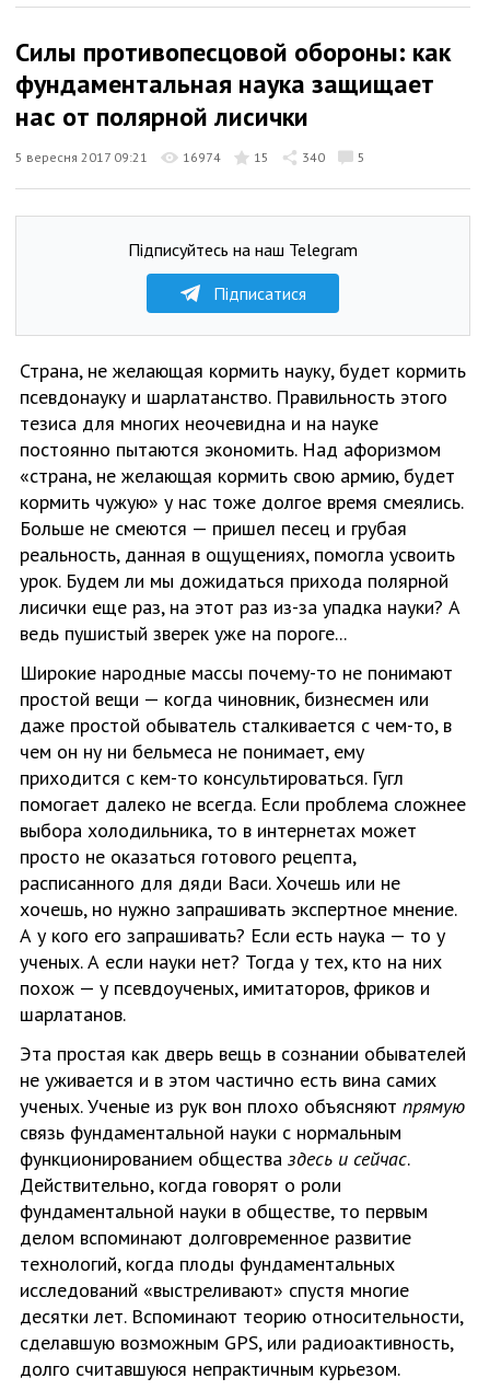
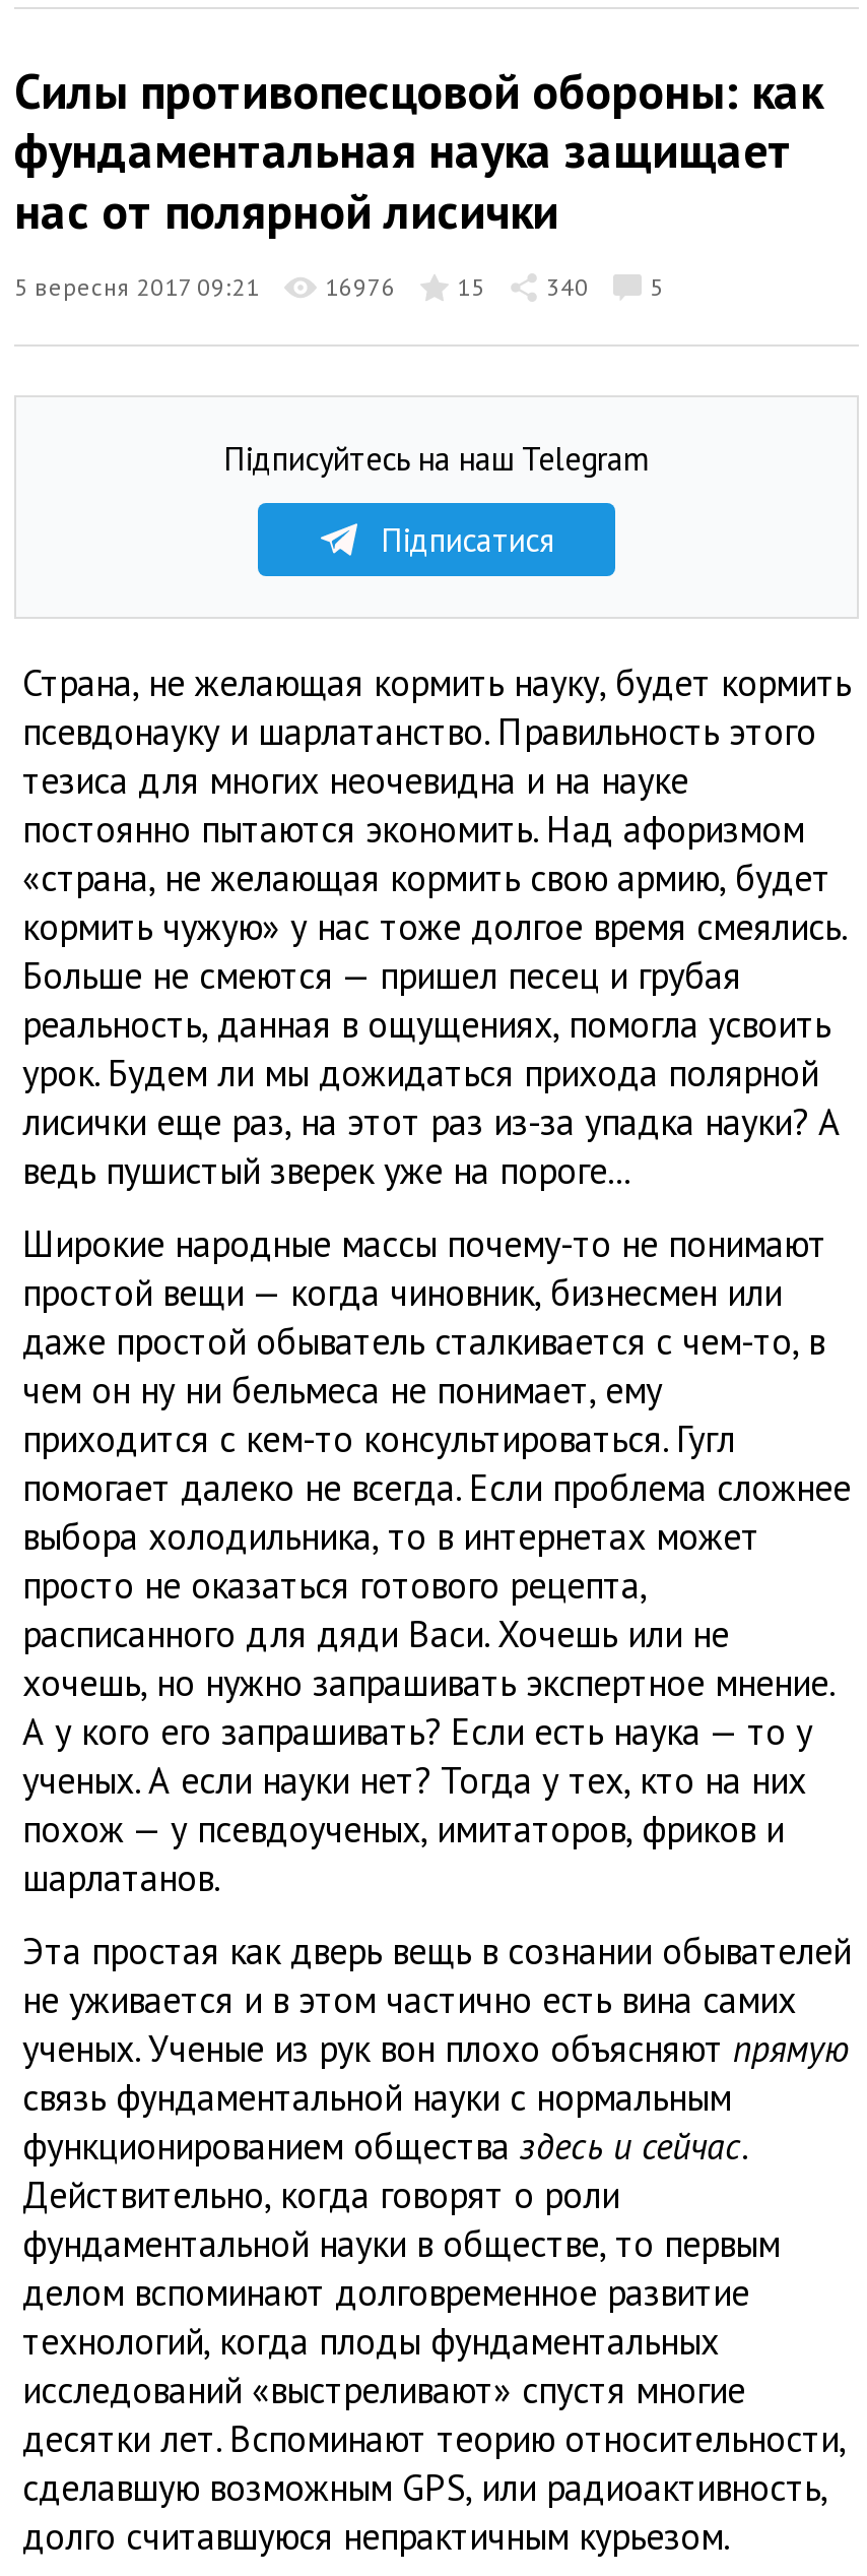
- 16974 15 340 5
+ 16976 15 340 5
